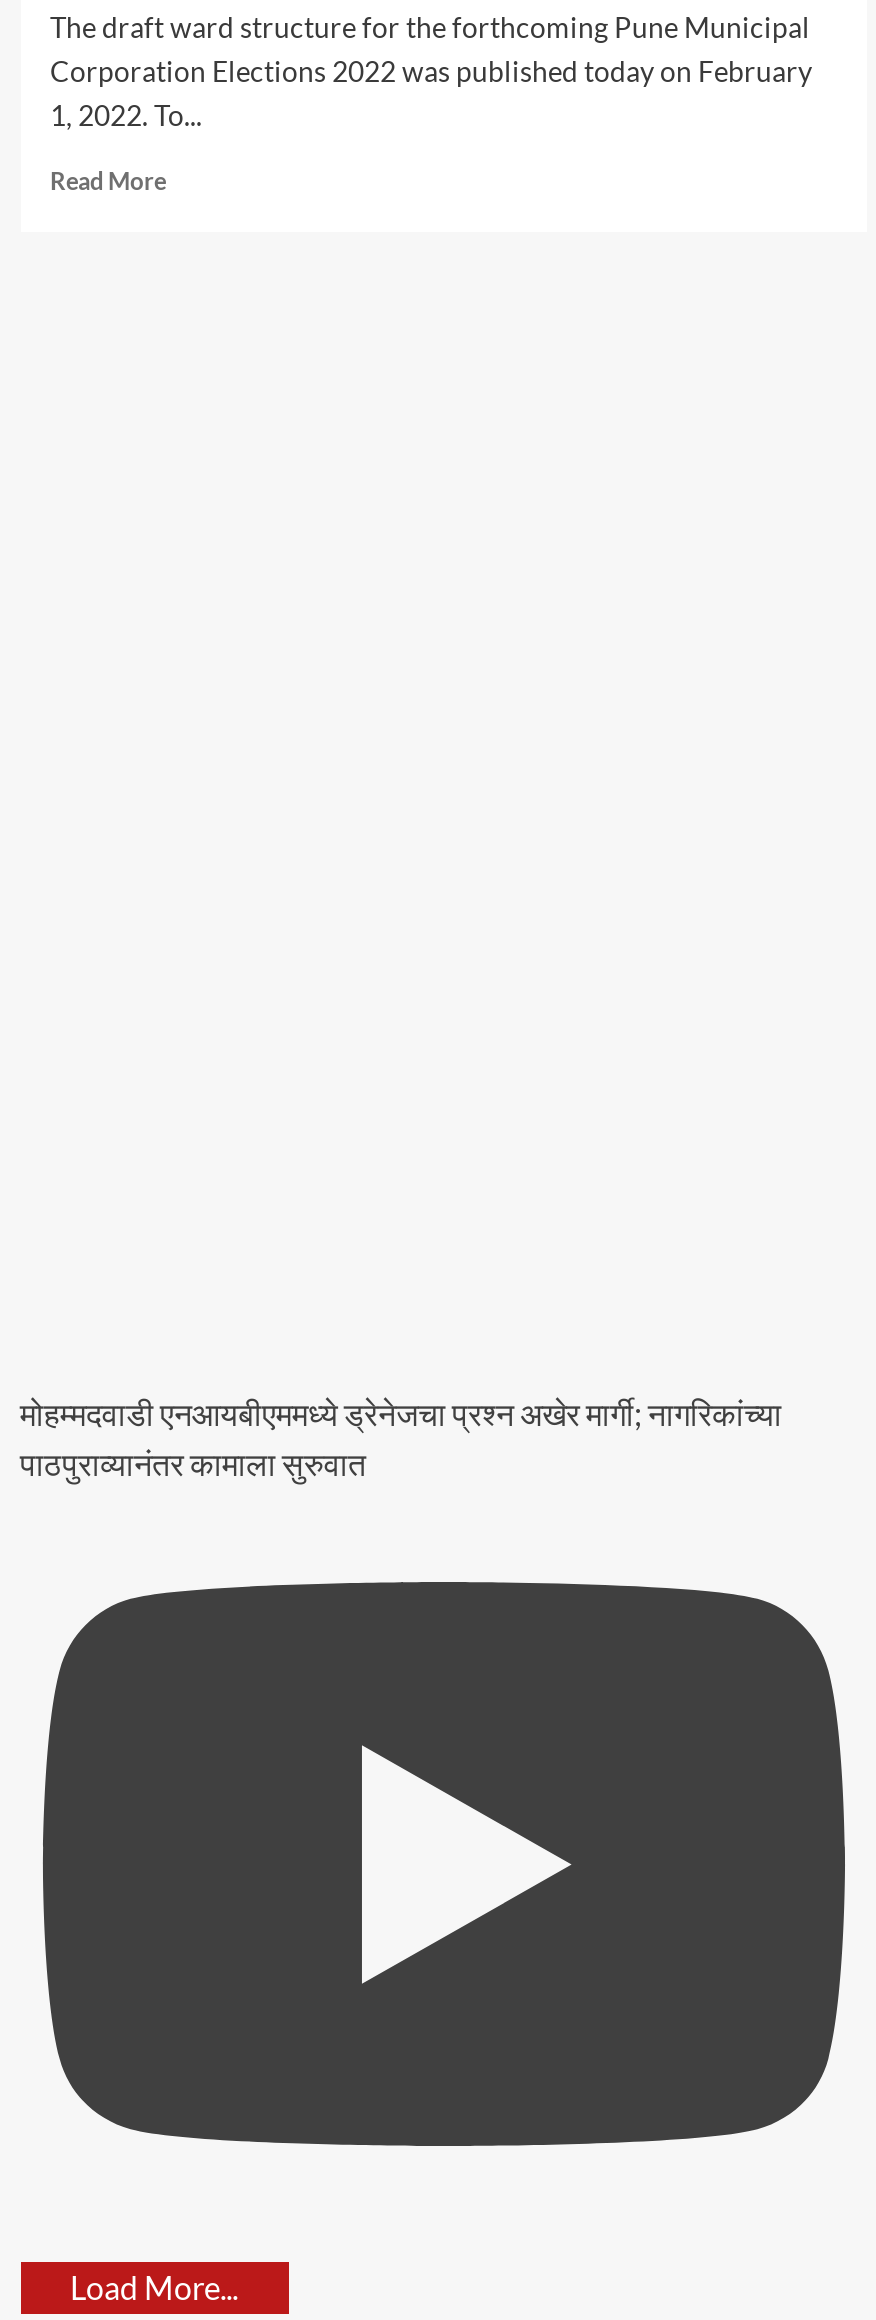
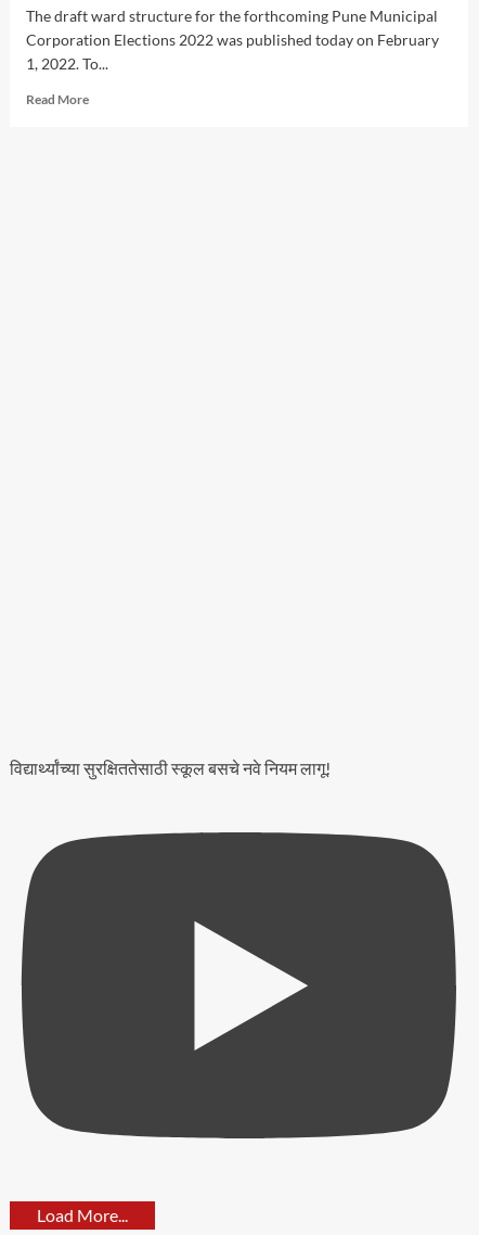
- मोहम्मदवाडी एनआयबीएममध्ये ड्रेनेजचा प्रश्न अखेर मार्गी; नागरिकांच्या
- पाठपुराव्यानंतर कामाला सुरुवात
+ विद्यार्थ्यांच्या सुरक्षिततेसाठी स्कूल बसचे नवे नियम लागू!
